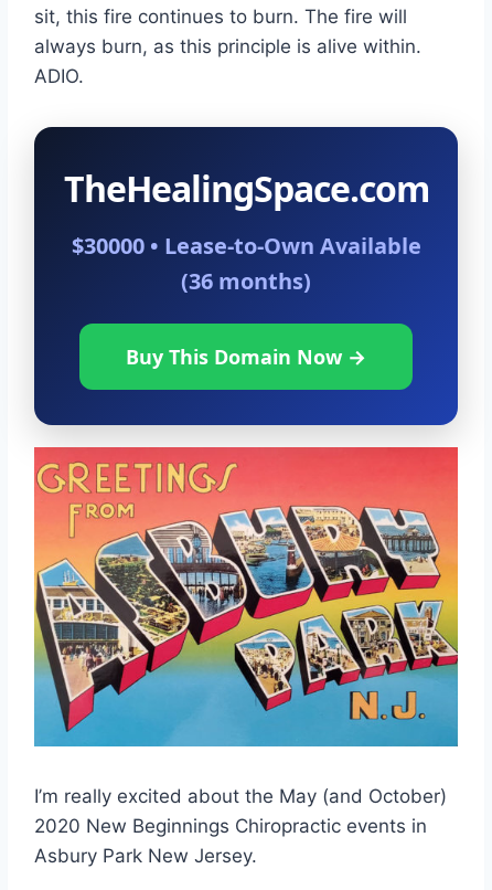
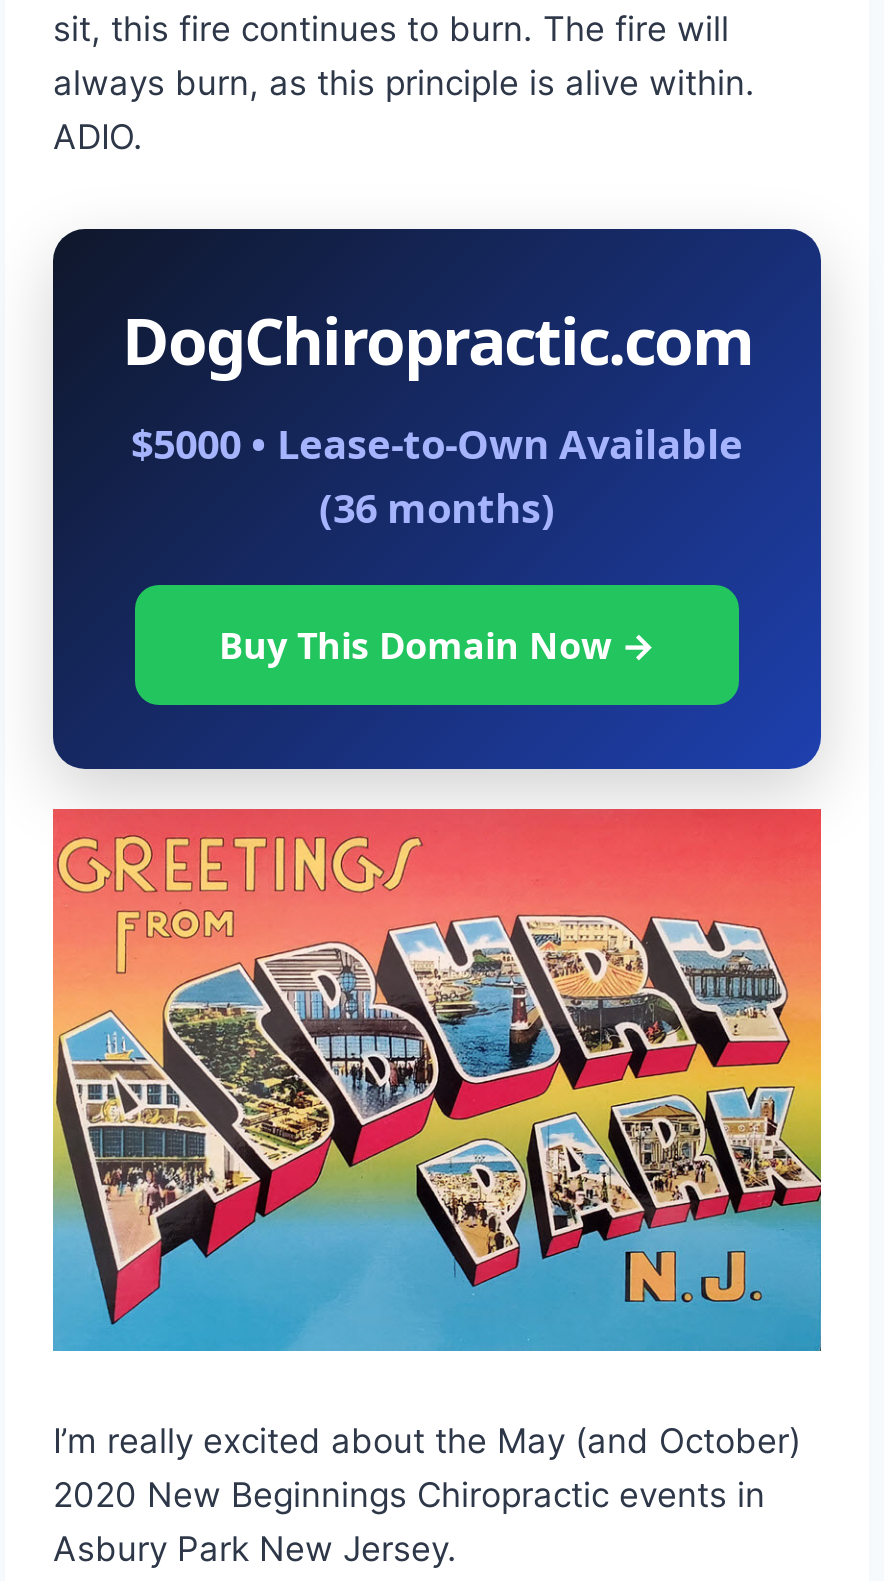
- TheHealingSpace.com
- $30000 • Lease-to-Own Available
+ DogChiropractic.com
+ $5000 • Lease-to-Own Available
